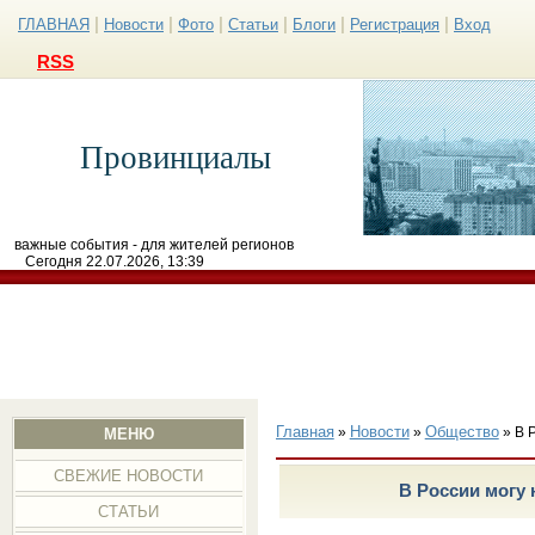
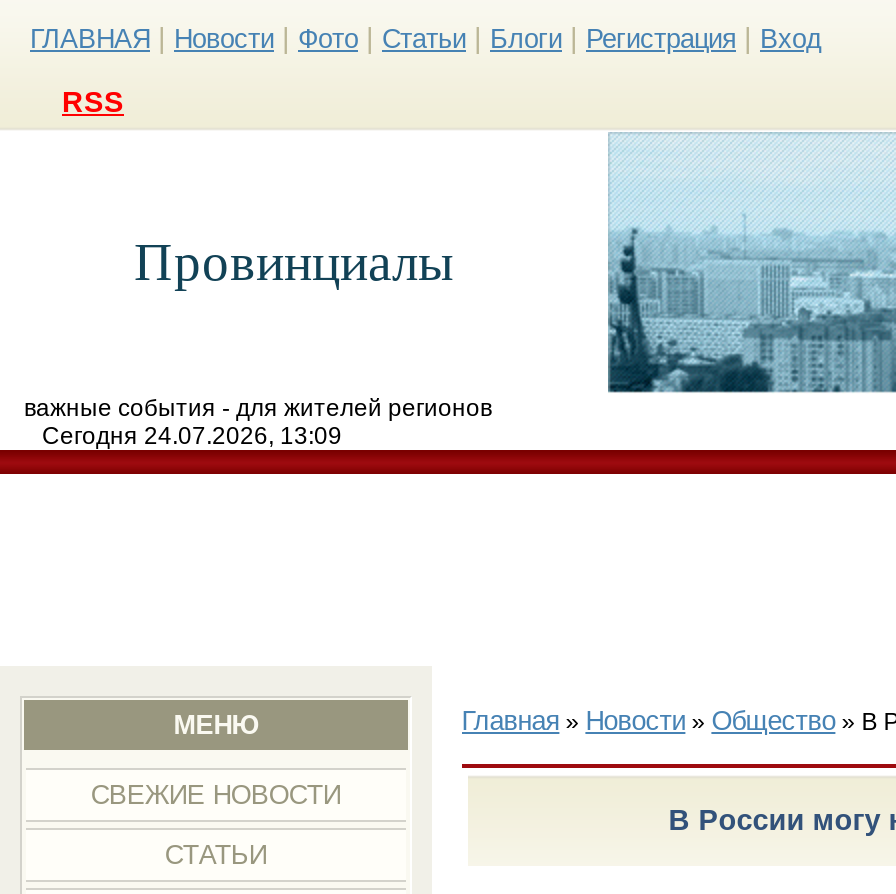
- Сегодня 22.07.2026, 13:39
+ Сегодня 24.07.2026, 13:09
